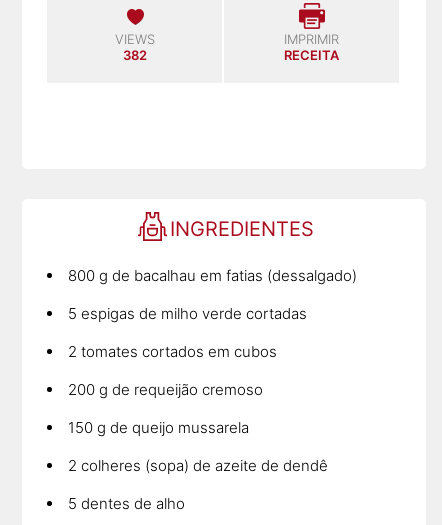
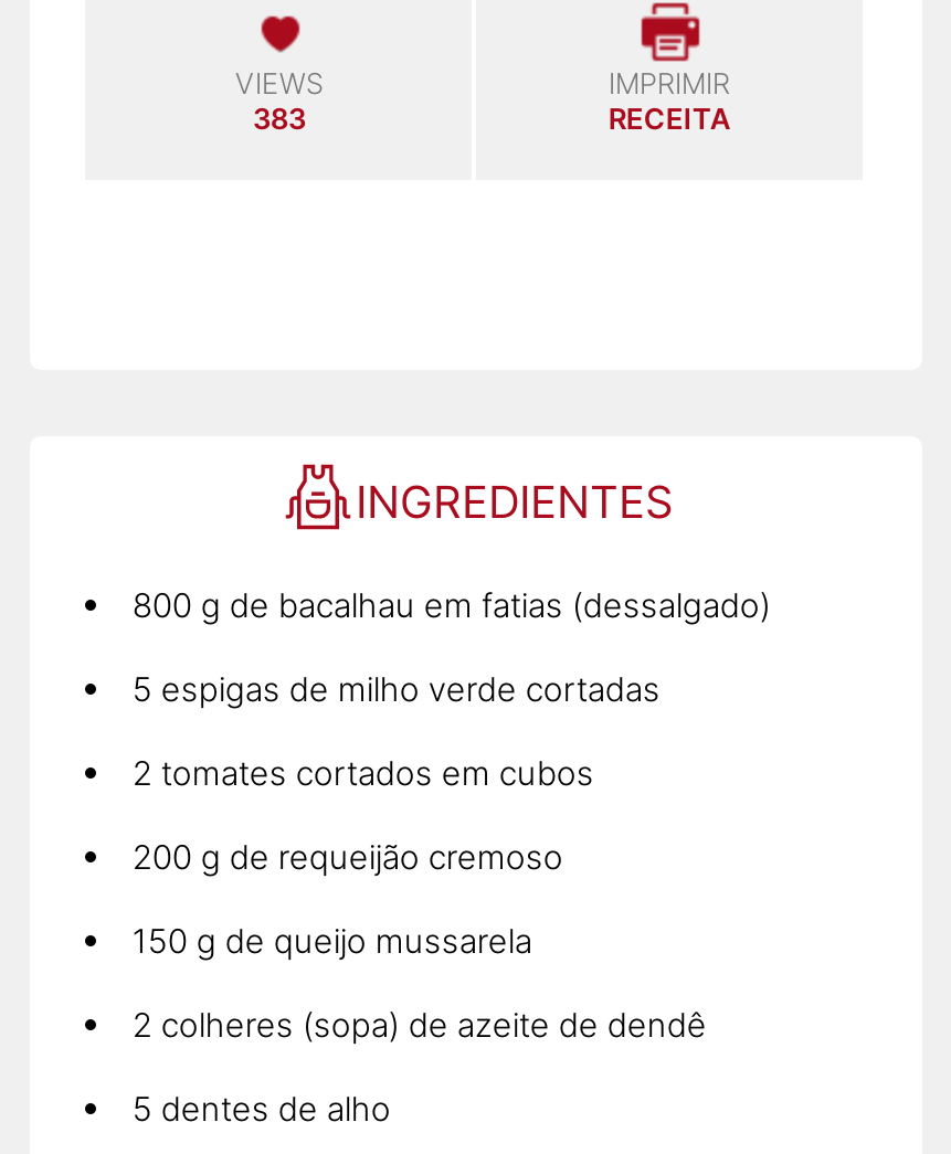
- 382
+ 383
